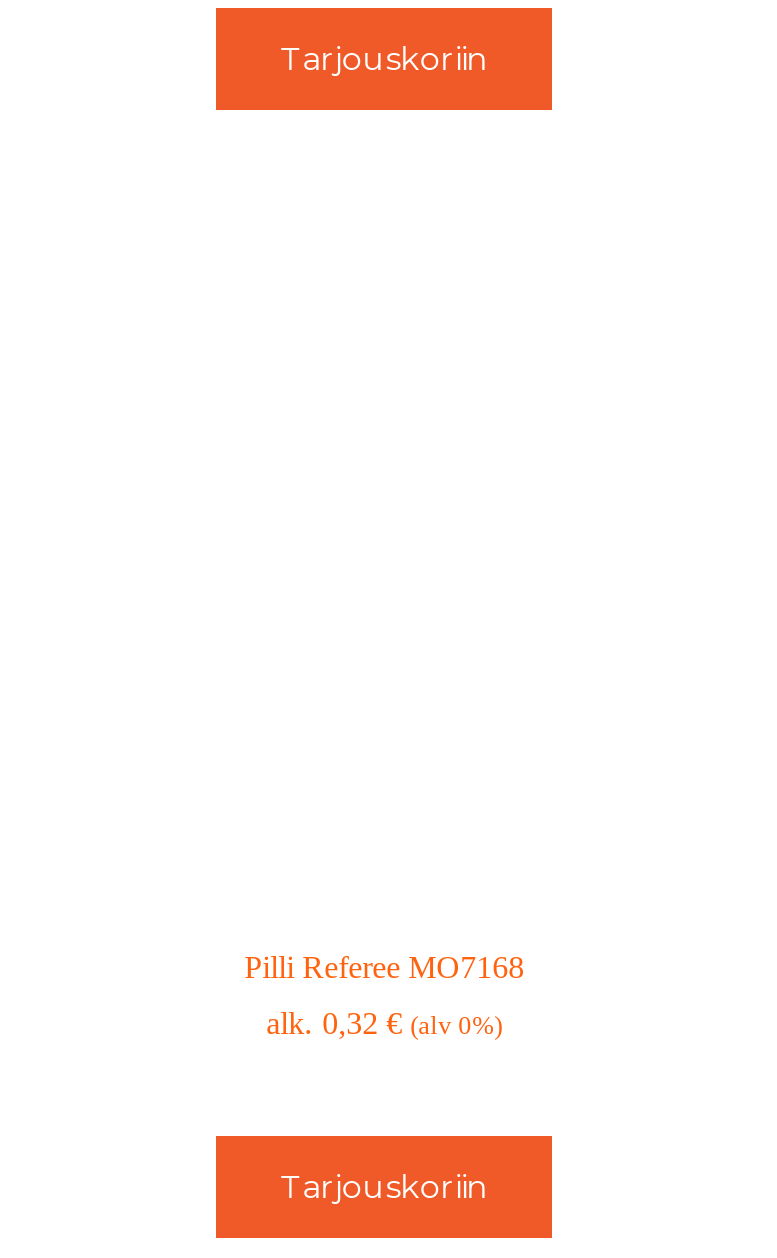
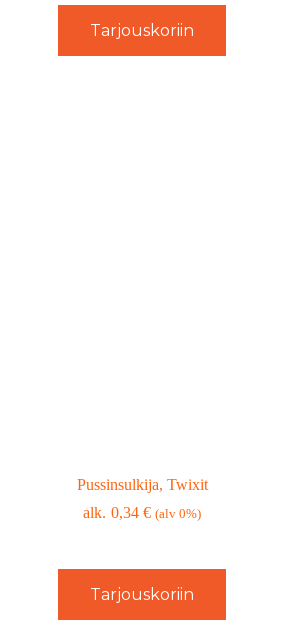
- Pilli Referee MO7168
+ Pussinsulkija, Twixit

- 0,32 € (alv 0%)
+ 0,34 € (alv 0%)
